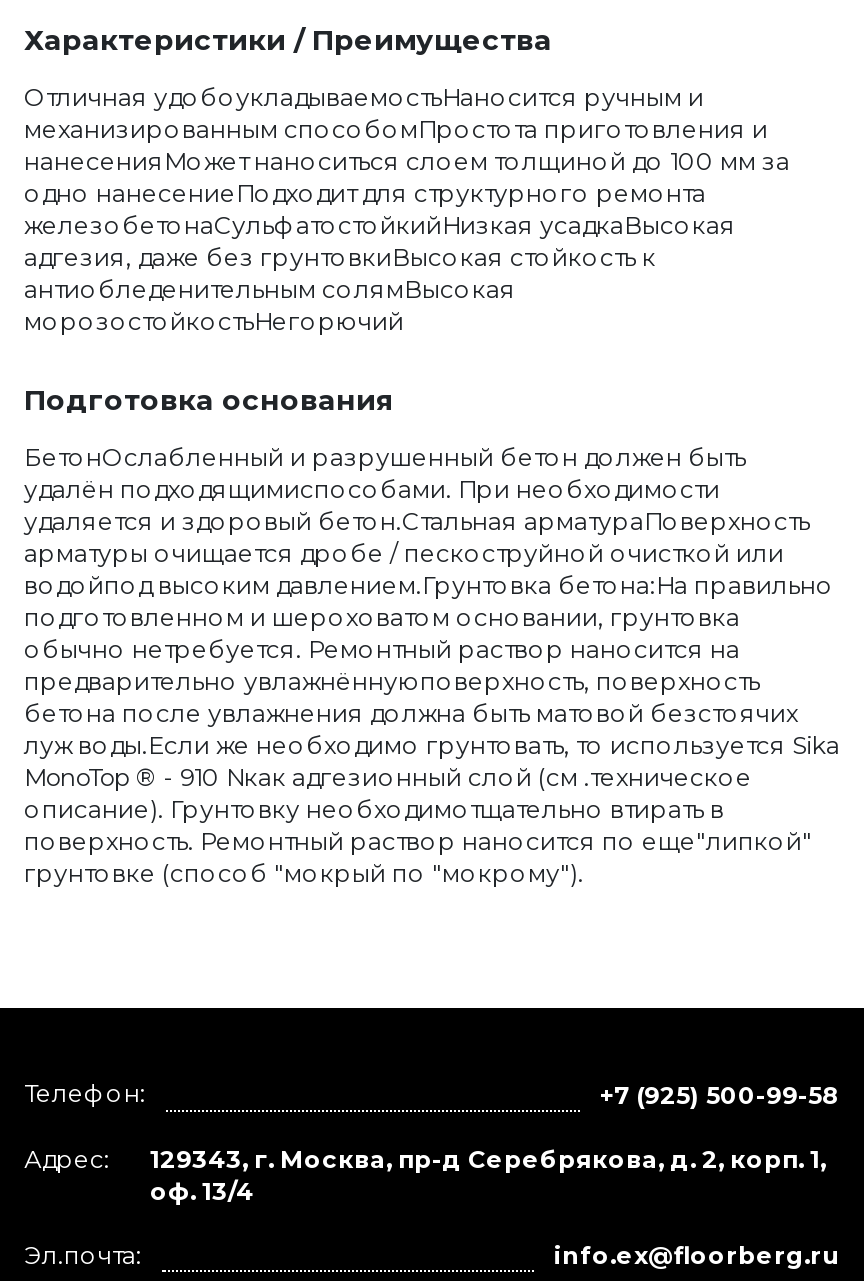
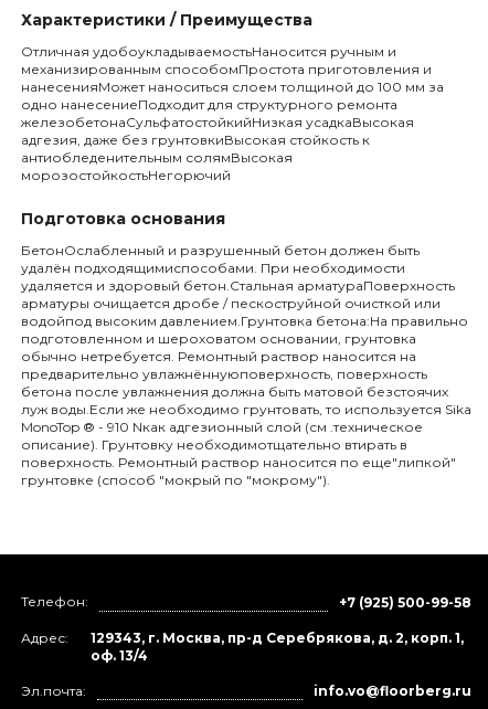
- info.ex@floorberg.ru
+ info.vo@floorberg.ru
